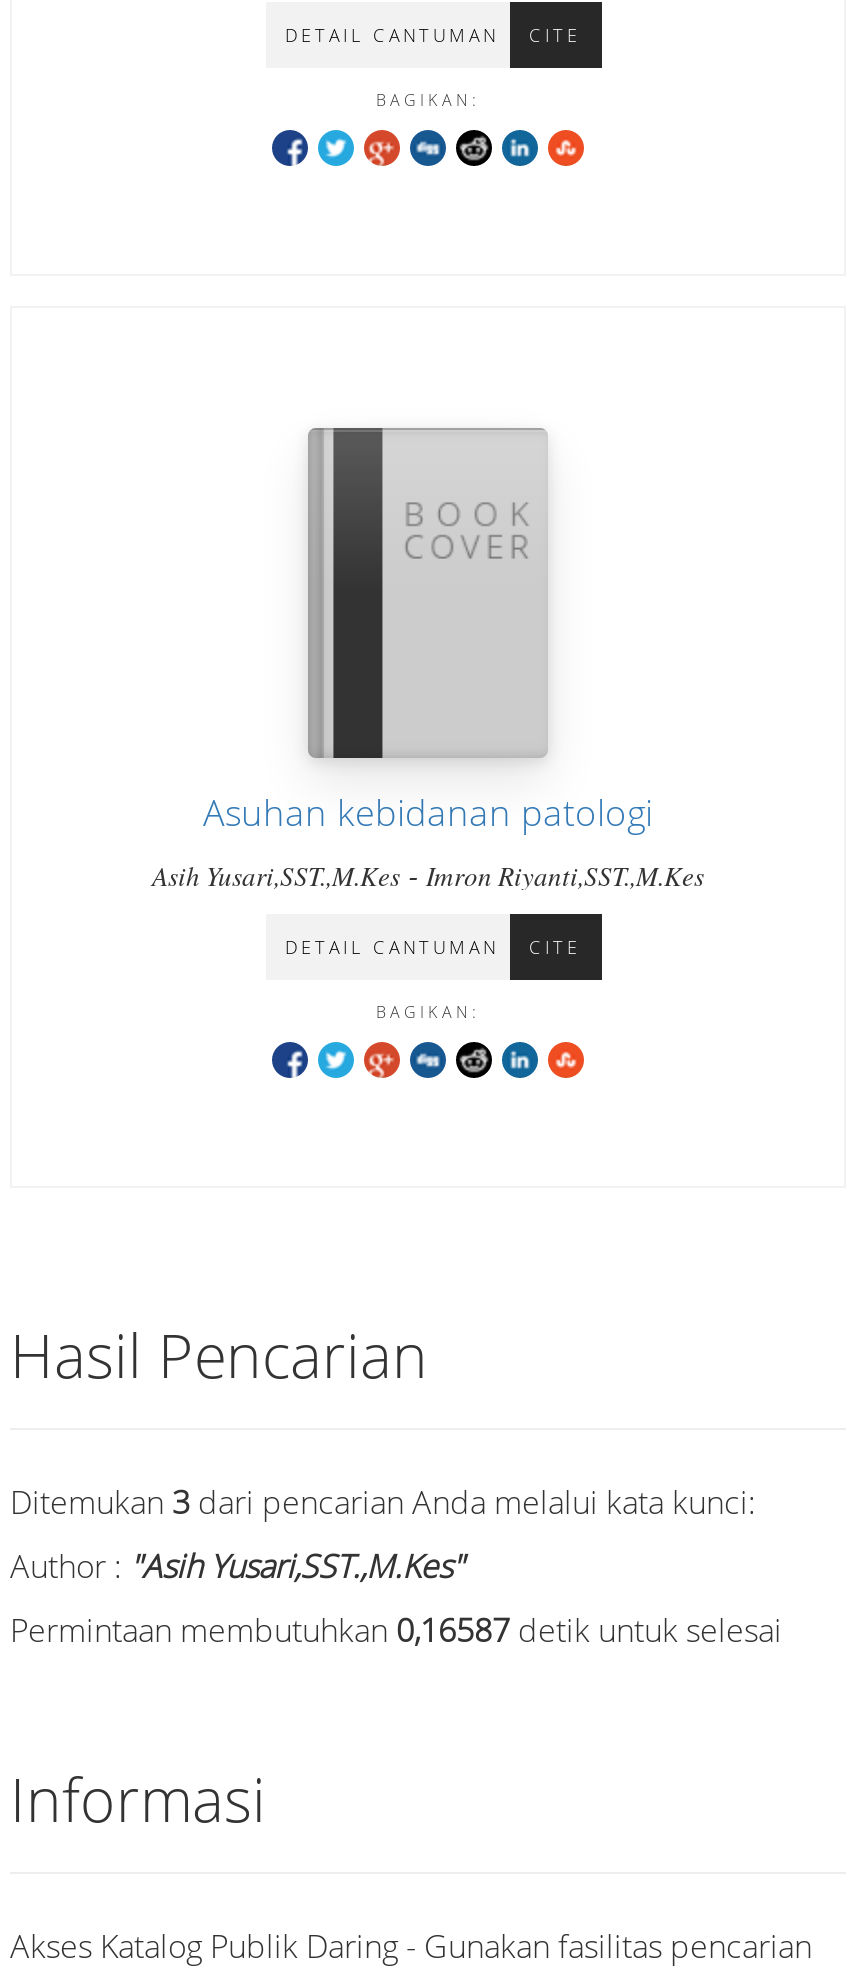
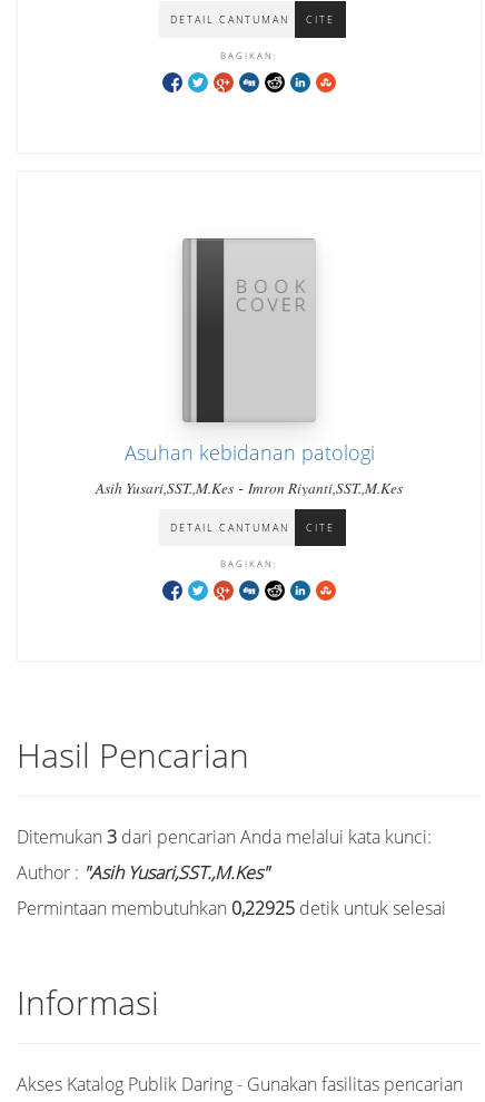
- Permintaan membutuhkan 0,16587 detik untuk selesai
+ Permintaan membutuhkan 0,22925 detik untuk selesai
